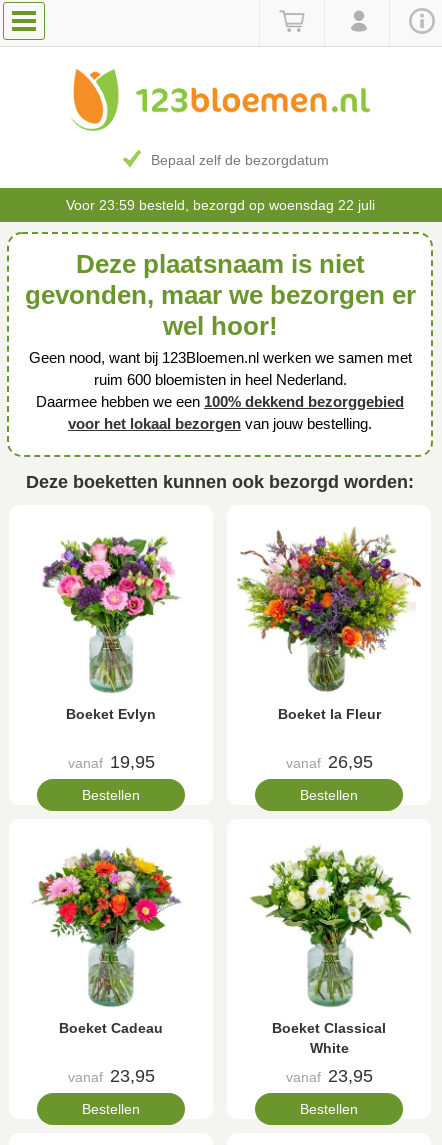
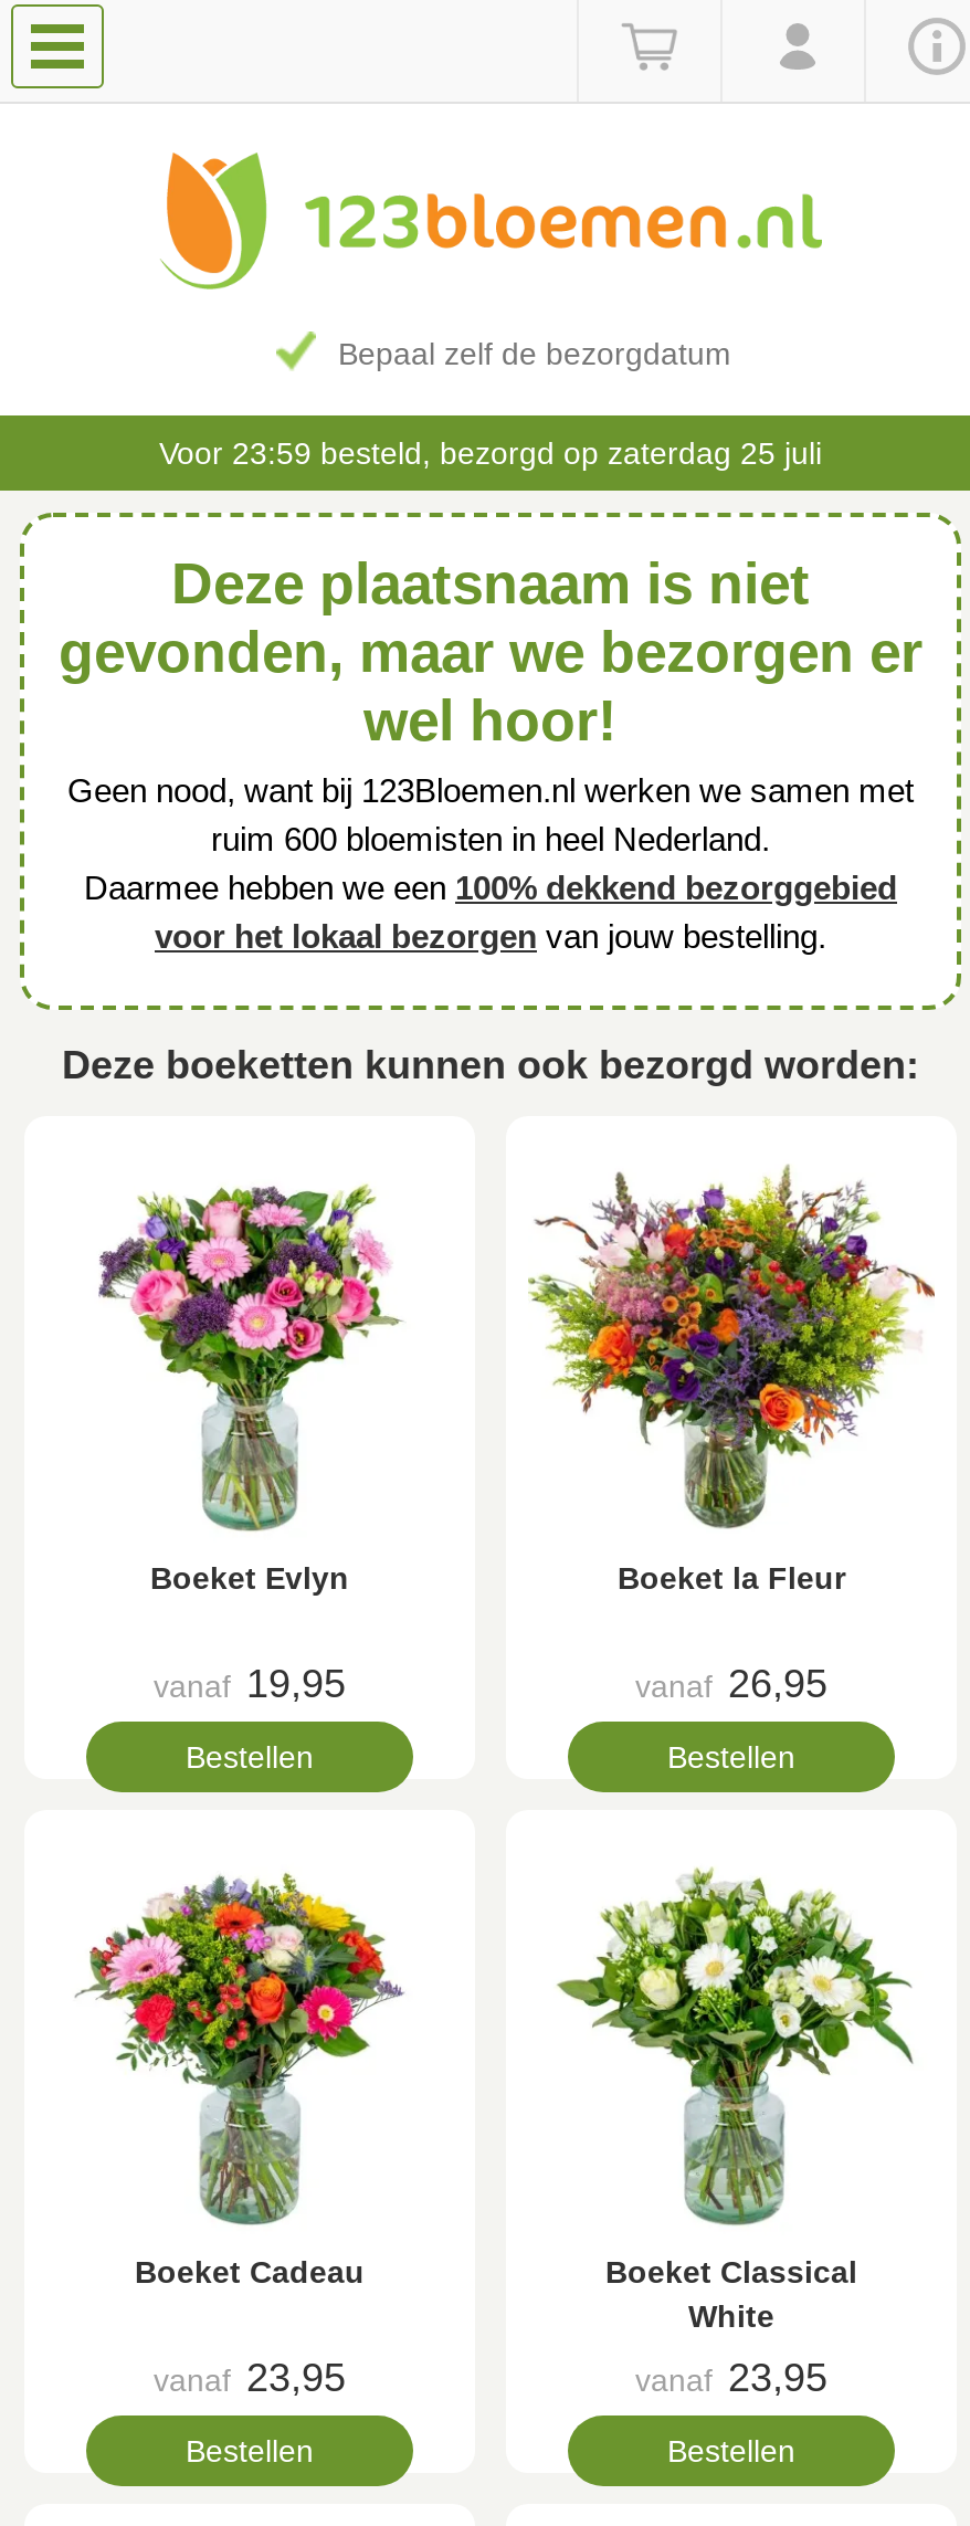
- Voor 23:59 besteld, bezorgd op woensdag 22 juli
+ Voor 23:59 besteld, bezorgd op zaterdag 25 juli
